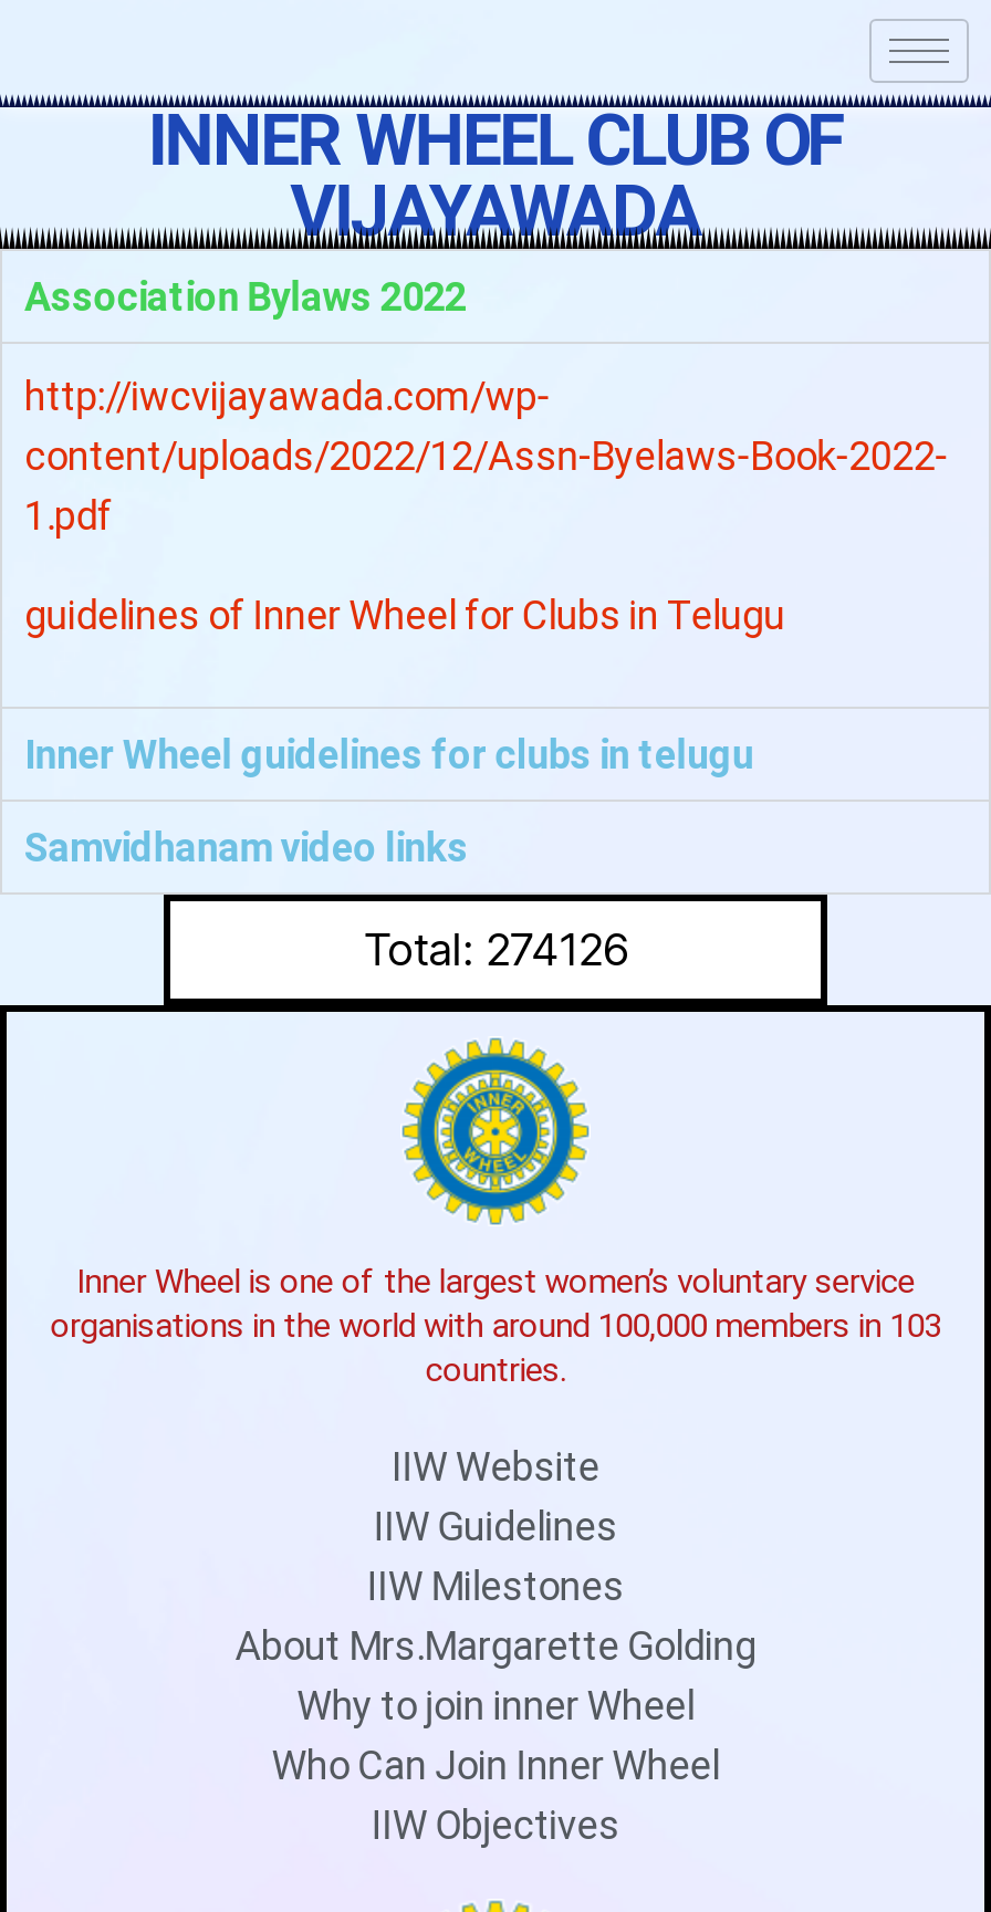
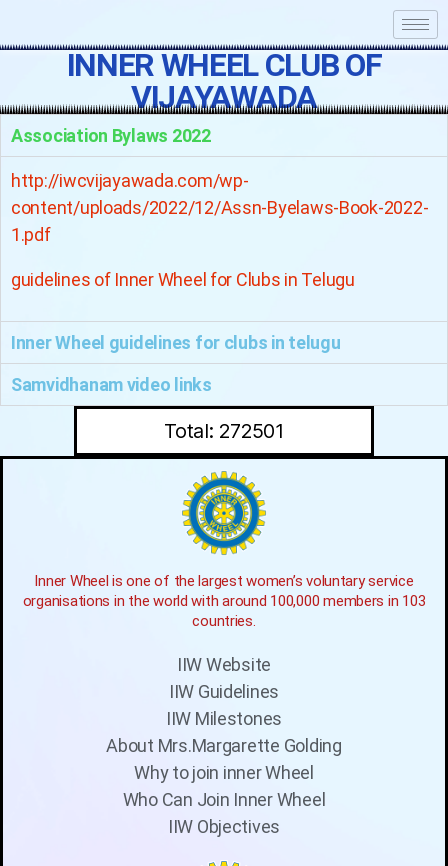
- Total: 274126
+ Total: 272501
